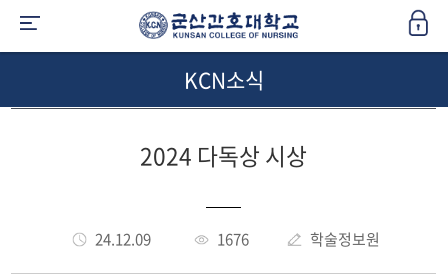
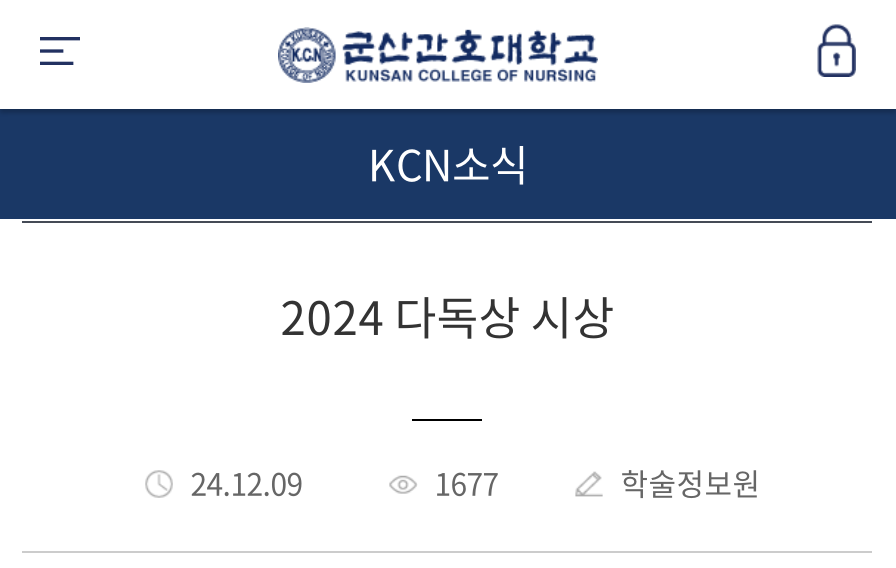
- 1676
+ 1677
